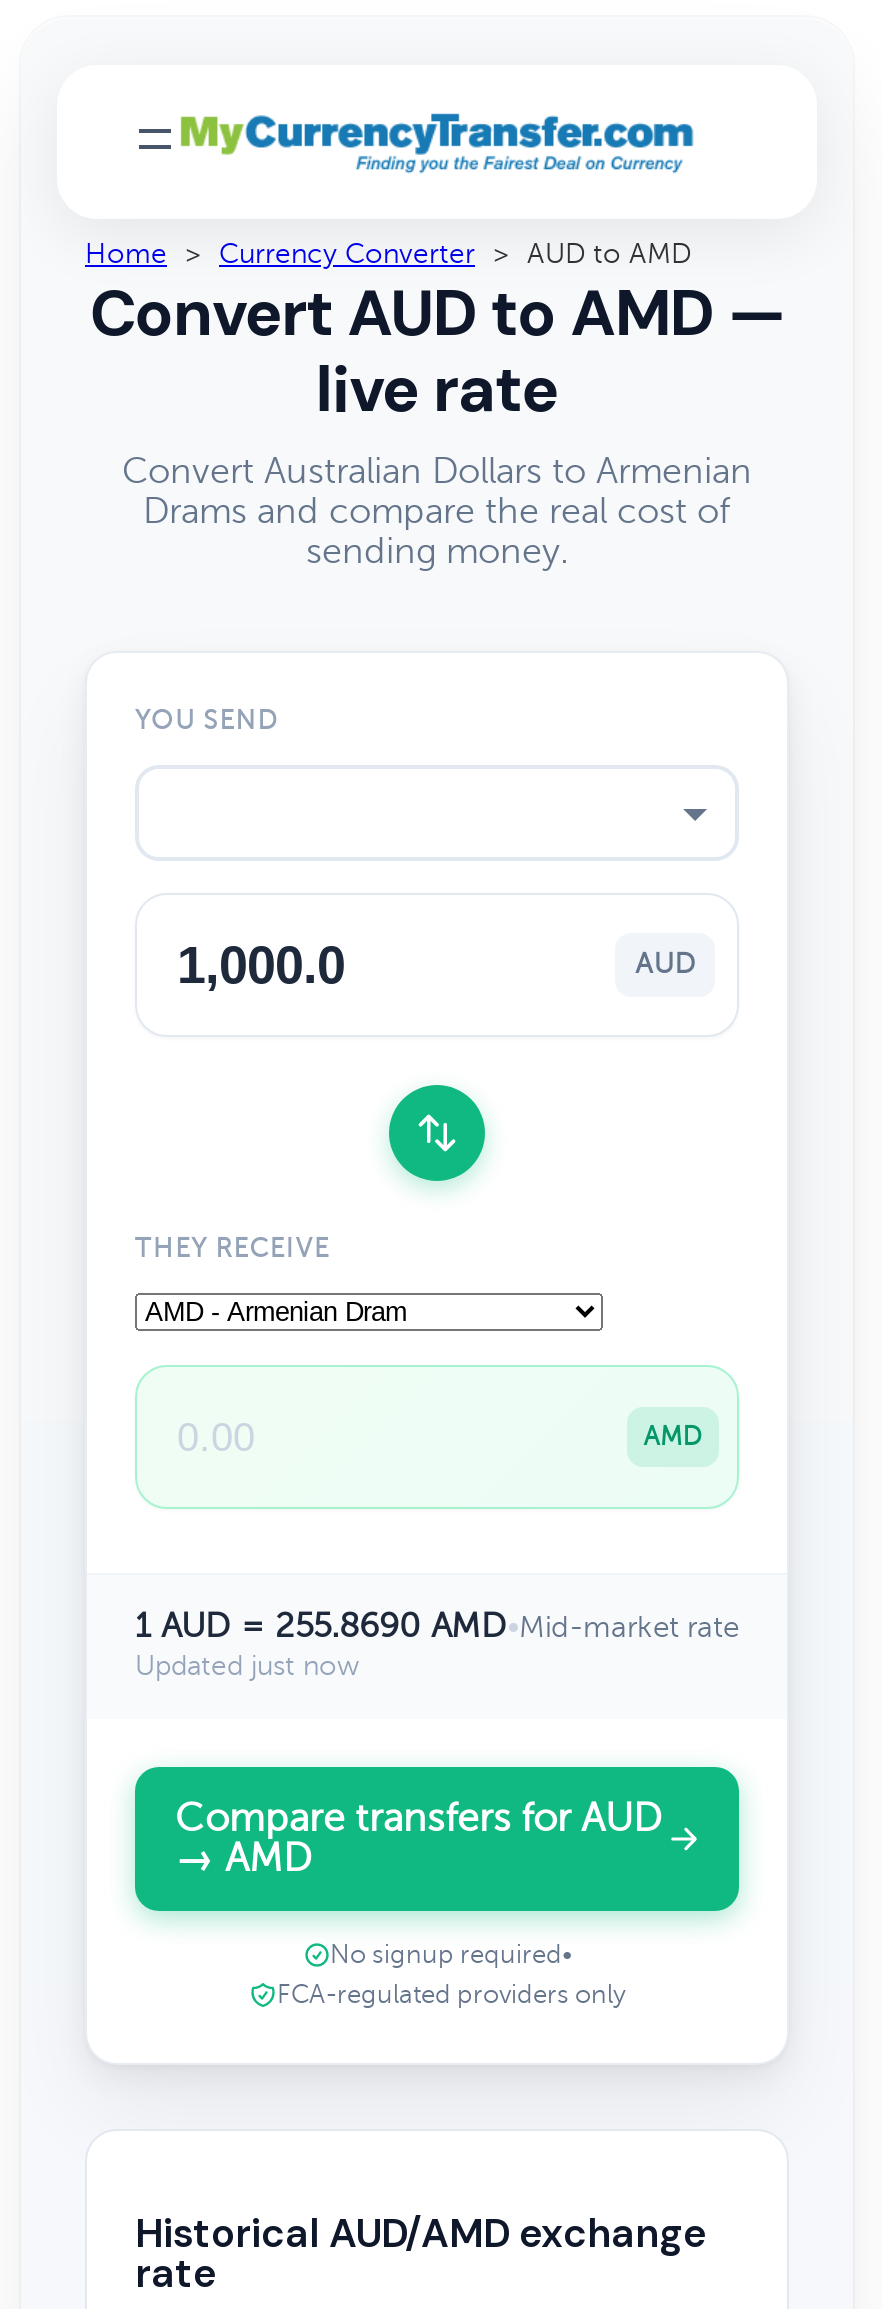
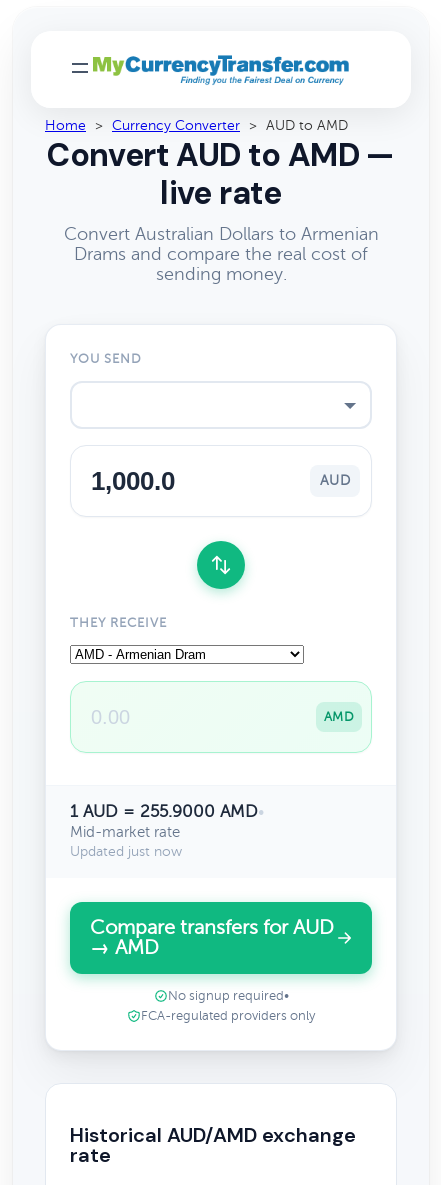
- 1 AUD = 255.8690 AMD • Mid-market rate
+ 1 AUD = 255.9000 AMD •
+ Mid-market rate
